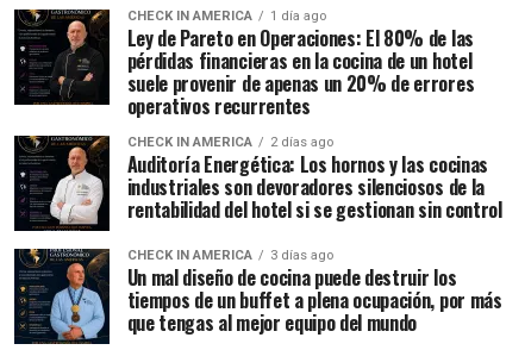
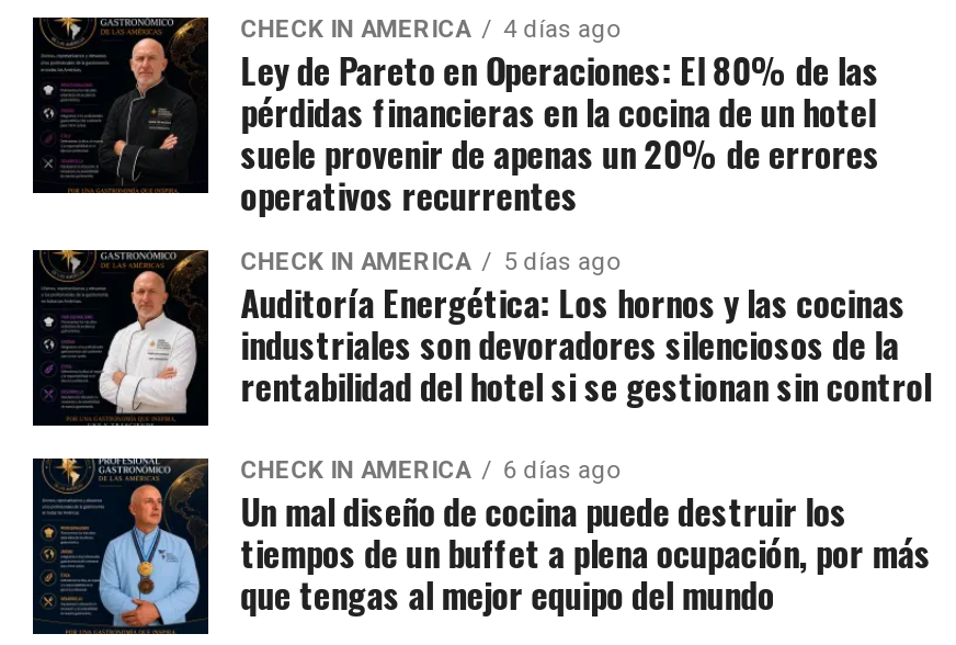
- CHECK IN AMERICA 1 día ago
+ CHECK IN AMERICA 4 días ago

- CHECK IN AMERICA 2 días ago
+ CHECK IN AMERICA 5 días ago

- CHECK IN AMERICA 3 días ago
+ CHECK IN AMERICA 6 días ago
